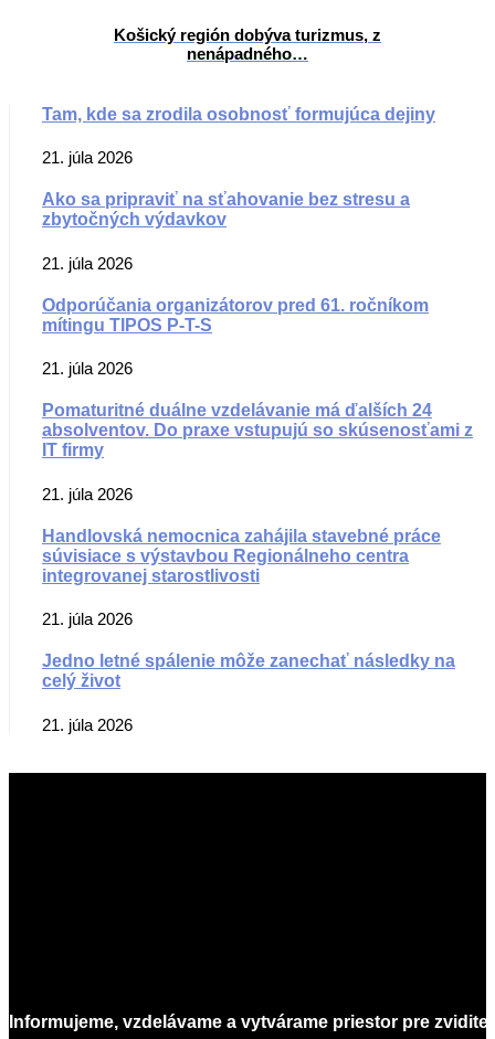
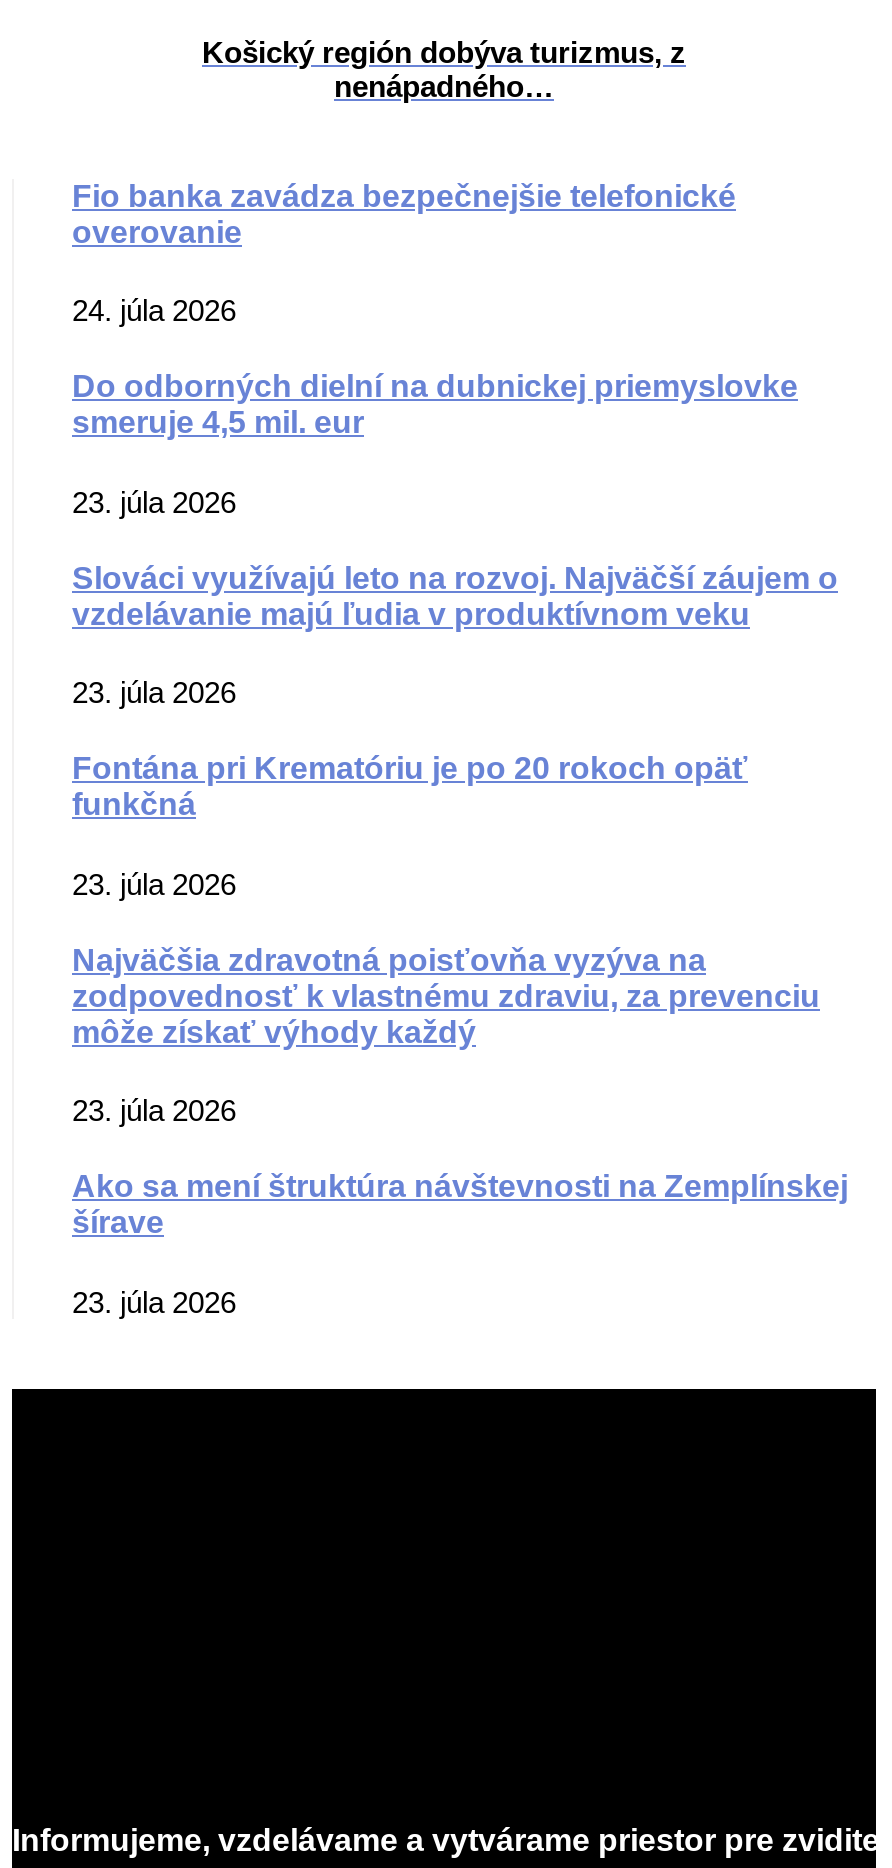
- Tam, kde sa zrodila osobnosť formujúca dejiny
+ Fio banka zavádza bezpečnejšie telefonické
+ overovanie

- 21. júla 2026
+ 24. júla 2026

- Ako sa pripraviť na sťahovanie bez stresu a
- zbytočných výdavkov
+ Do odborných dielní na dubnickej priemyslovke
+ smeruje 4,5 mil. eur

- 21. júla 2026
+ 23. júla 2026

- Odporúčania organizátorov pred 61. ročníkom
- mítingu TIPOS P-T-S
+ Slováci využívajú leto na rozvoj. Najväčší záujem o
+ vzdelávanie majú ľudia v produktívnom veku

- 21. júla 2026
+ 23. júla 2026

- Pomaturitné duálne vzdelávanie má ďalších 24
- absolventov. Do praxe vstupujú so skúsenosťami z
- IT firmy
+ Fontána pri Krematóriu je po 20 rokoch opäť
+ funkčná

- 21. júla 2026
+ 23. júla 2026

- Handlovská nemocnica zahájila stavebné práce
- súvisiace s výstavbou Regionálneho centra
- integrovanej starostlivosti
+ Najväčšia zdravotná poisťovňa vyzýva na
+ zodpovednosť k vlastnému zdraviu, za prevenciu
+ môže získať výhody každý

- 21. júla 2026
+ 23. júla 2026

- Jedno letné spálenie môže zanechať následky na
- celý život
+ Ako sa mení štruktúra návštevnosti na Zemplínskej
+ šírave

- 21. júla 2026
+ 23. júla 2026
